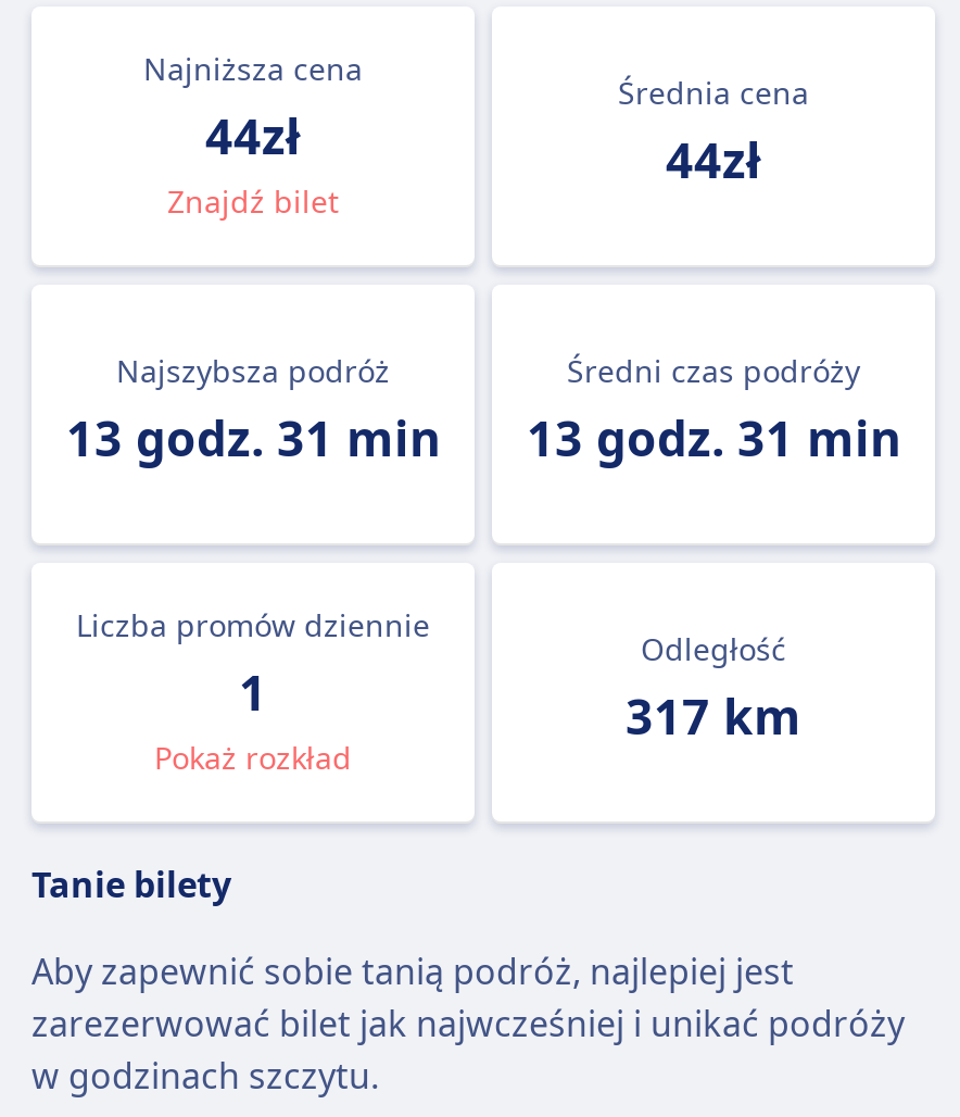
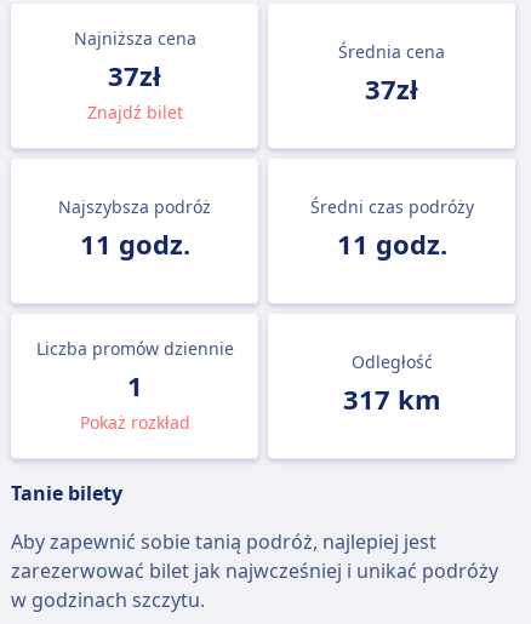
- 44zł
+ 37zł

- 44zł
+ 37zł

- 13 godz. 31 min
+ 11 godz.

- 13 godz. 31 min
+ 11 godz.
